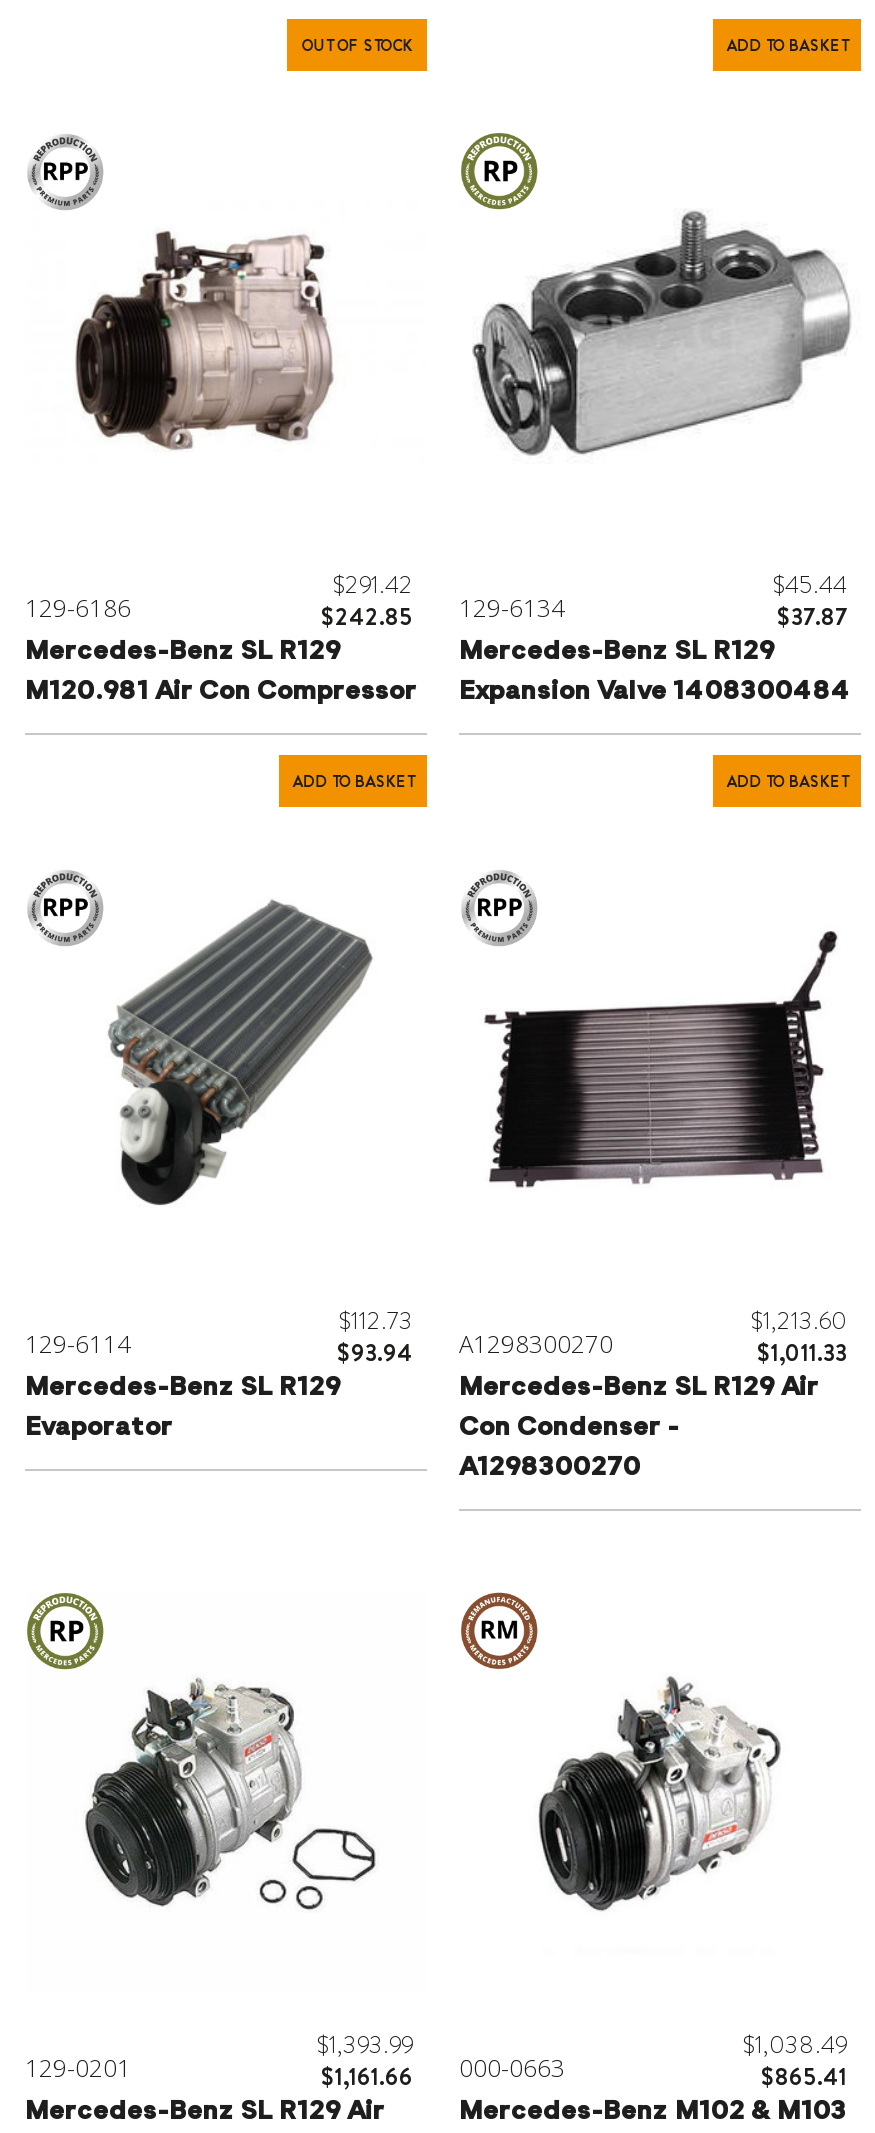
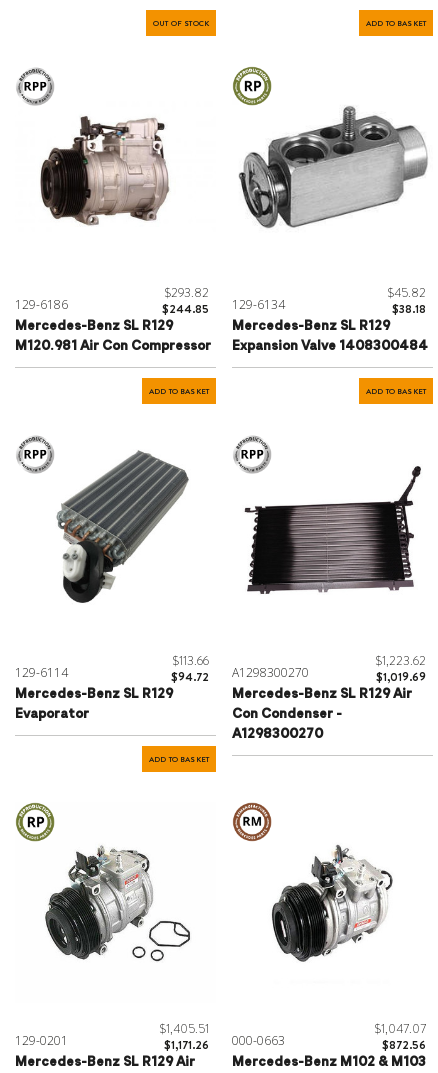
- $291.42
+ $293.82

- $45.44
+ $45.82

- $242.85 129-6134
+ $244.85 129-6134

- $37.87
+ $38.18

- $112.73
+ $113.66

- $1,213.60
+ $1,223.62

- $93.94 A1298300270
+ $94.72 A1298300270

- $1,011.33
+ $1,019.69

+ ADD TO BASKET

- $1,393.99
+ $1,405.51

- $1,038.49
+ $1,047.07

- $1,161.66 000-0663
+ $1,171.26 000-0663

- $865.41
+ $872.56
